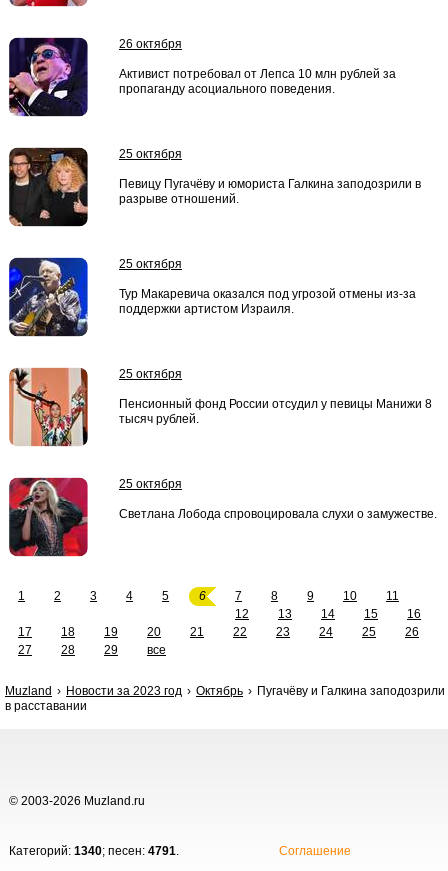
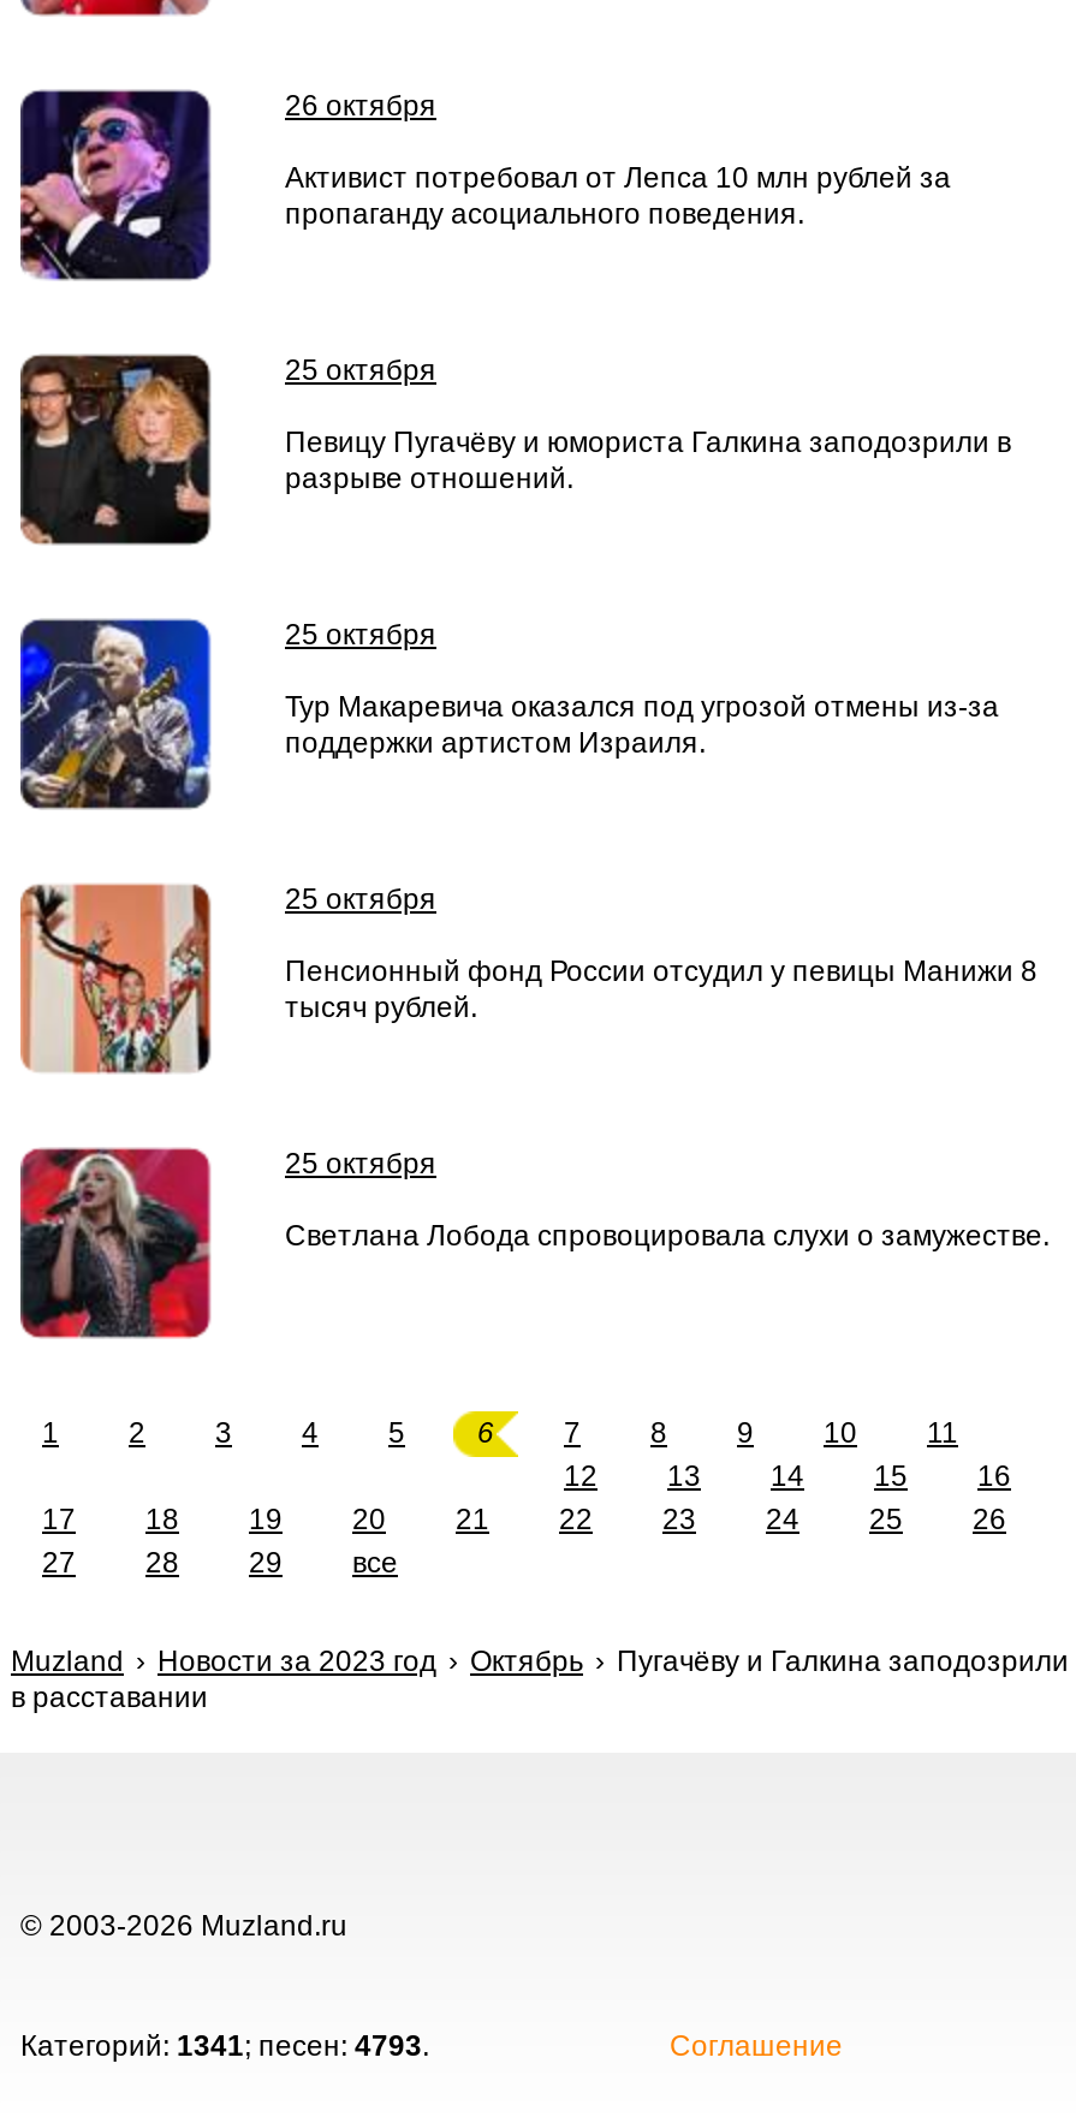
- Категорий: 1340; песен: 4791.
+ Категорий: 1341; песен: 4793.
